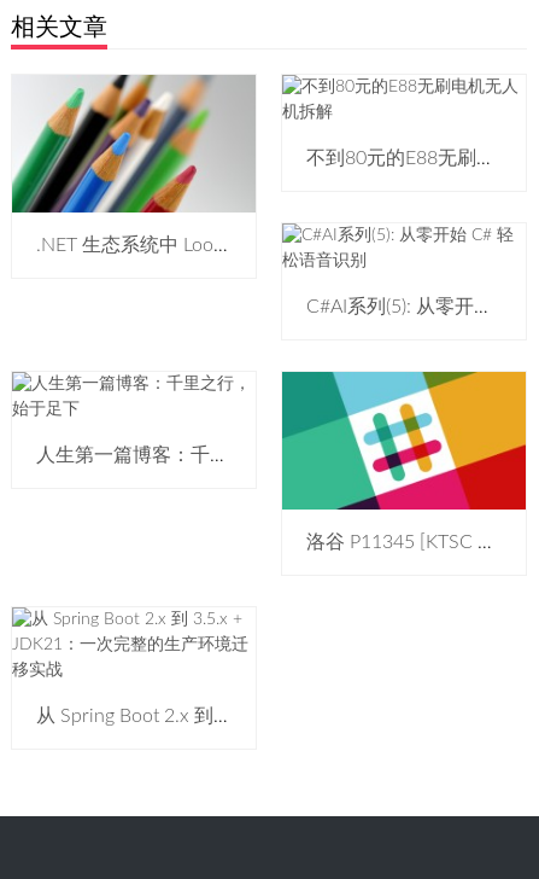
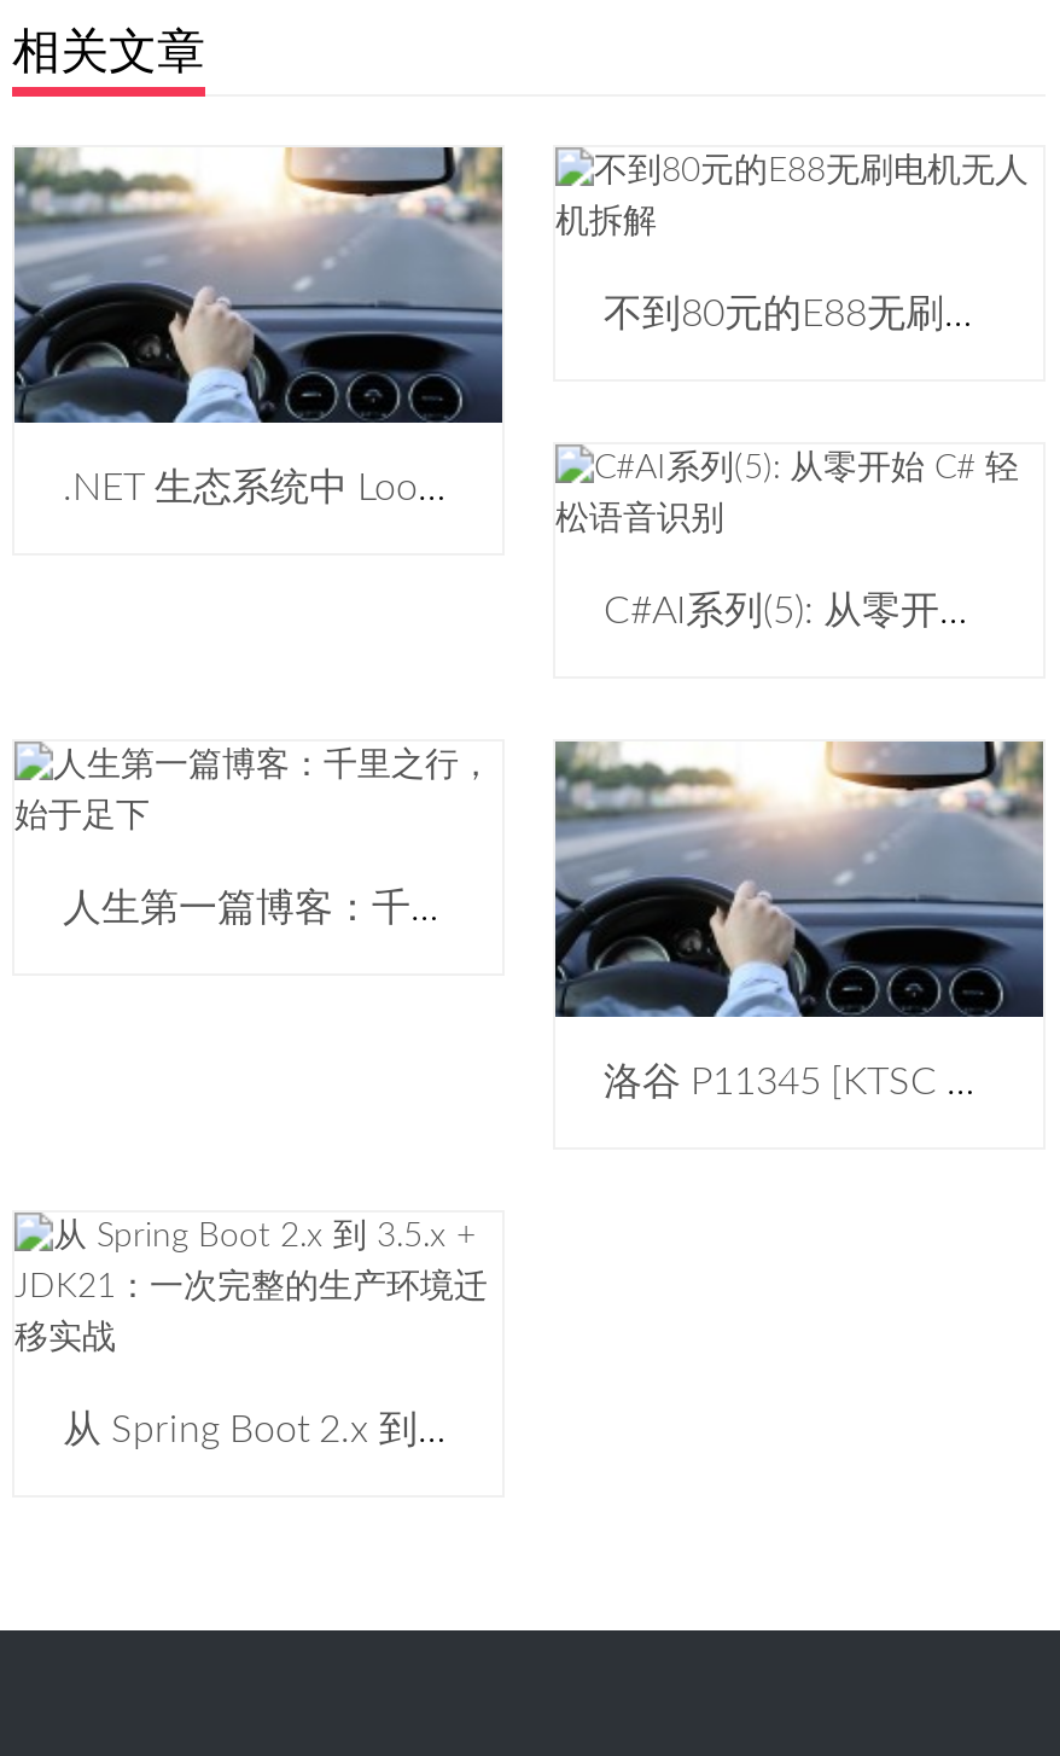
- [image]
+ [image]

- [image]
+ [image]
